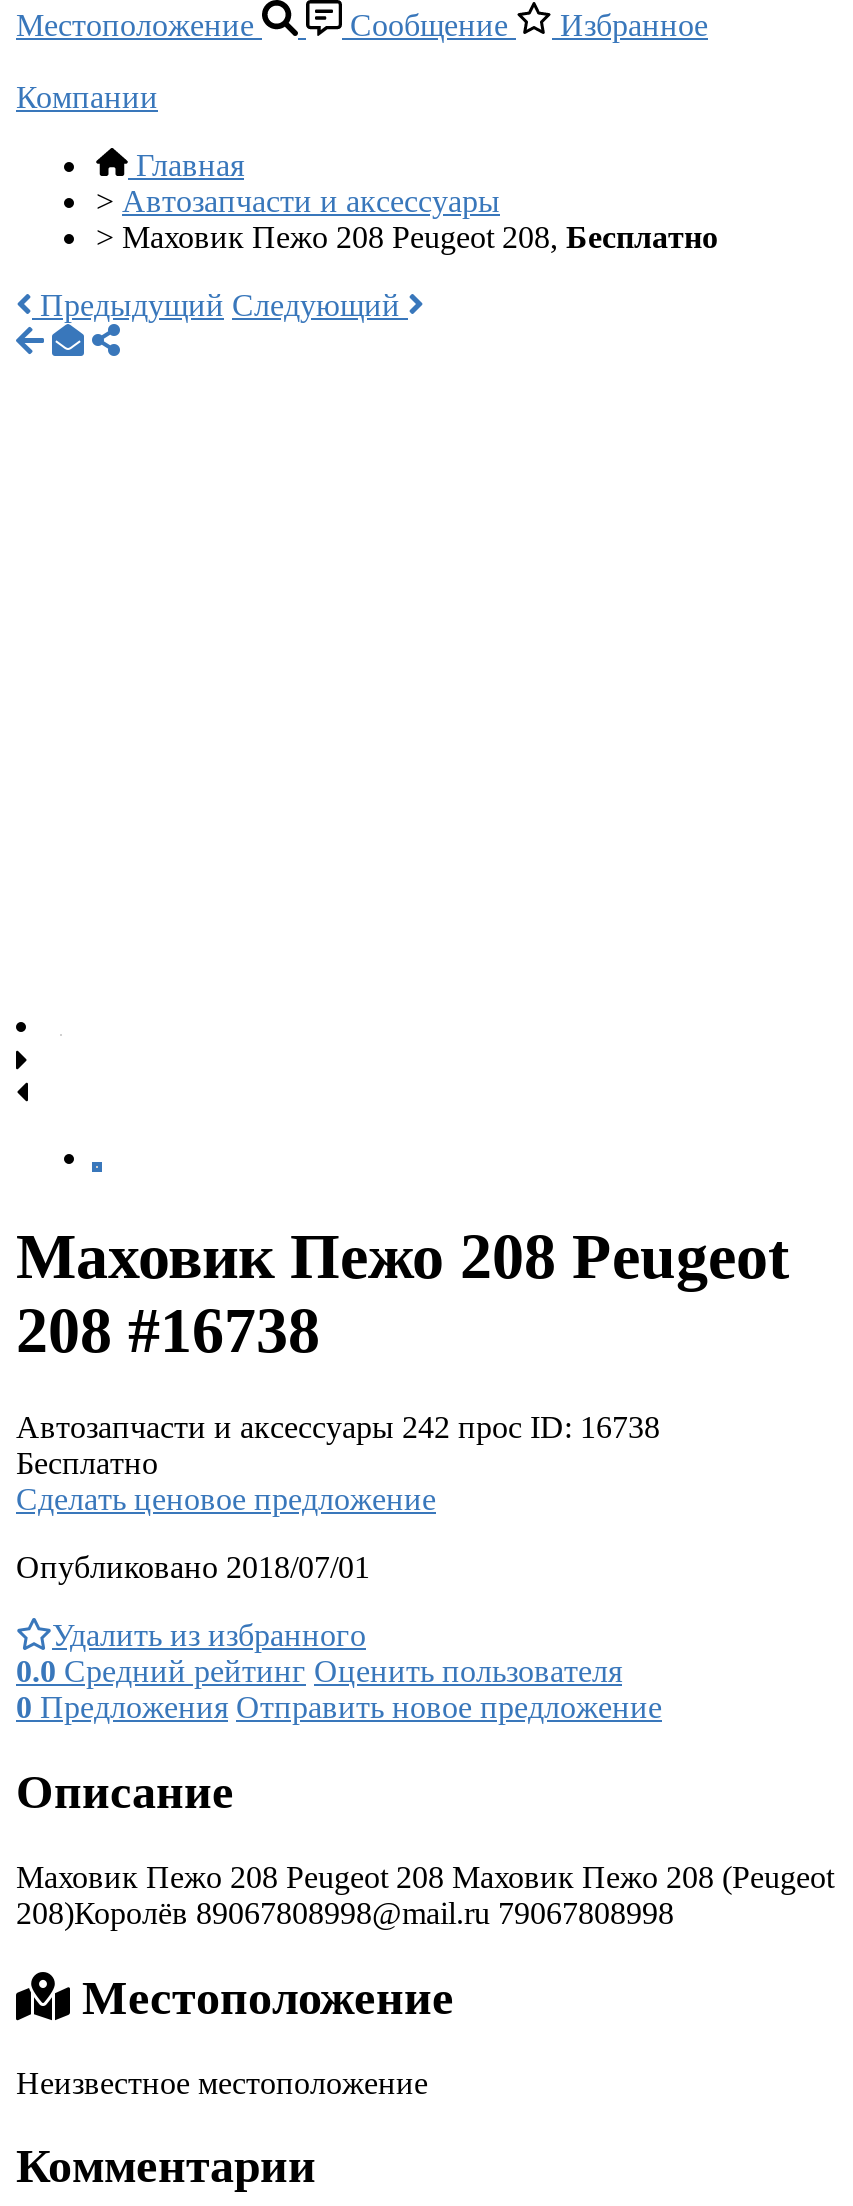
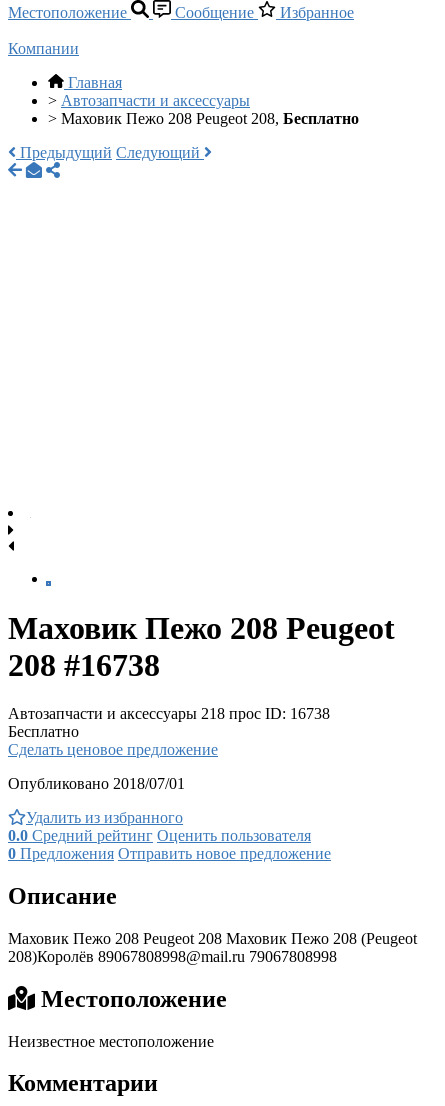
- Автозапчасти и аксессуары 242 прос ID: 16738
+ Автозапчасти и аксессуары 218 прос ID: 16738
